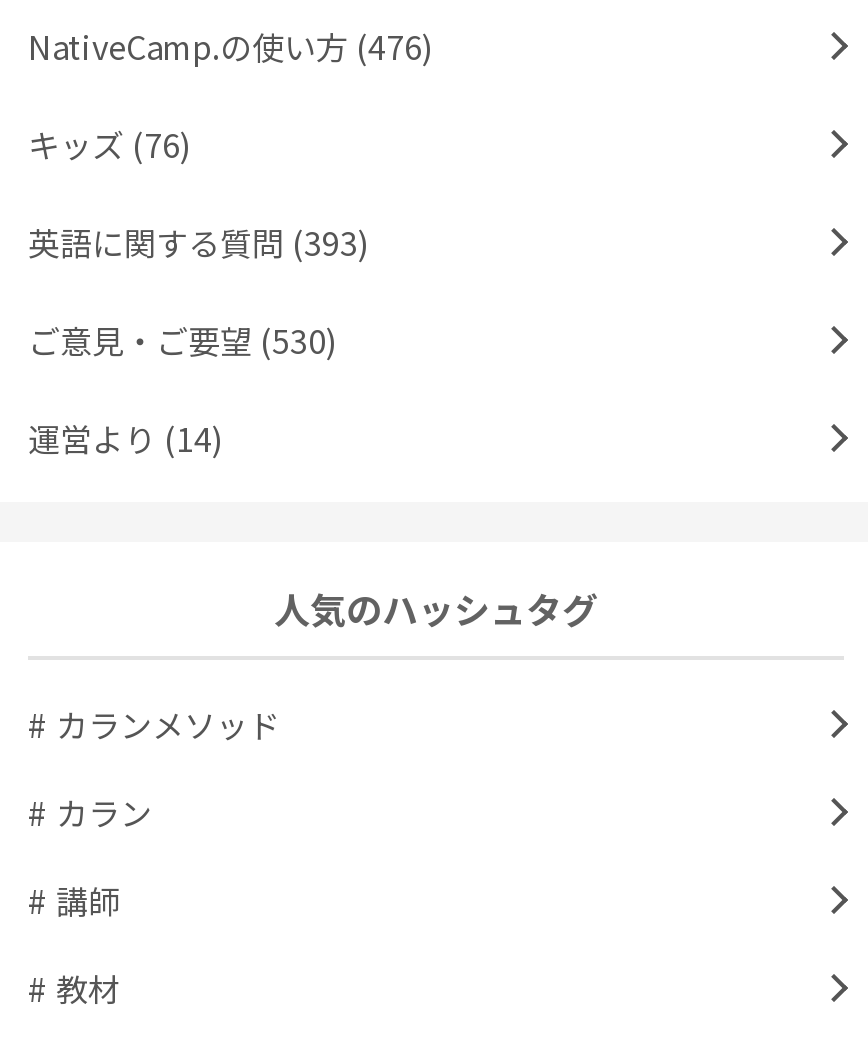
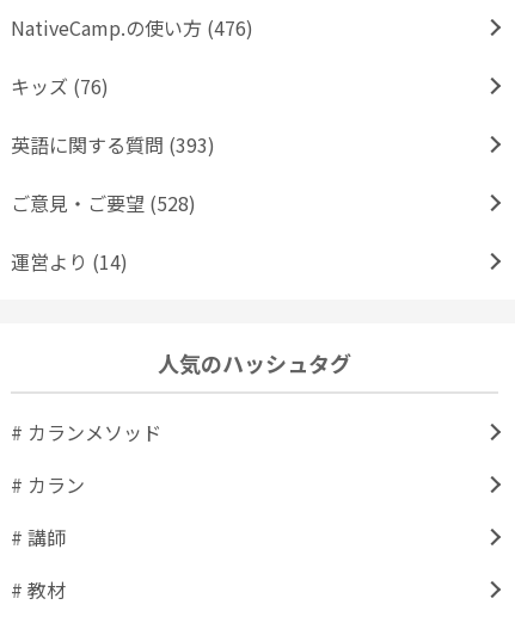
- ご意見・ご要望 (530)
+ ご意見・ご要望 (528)
